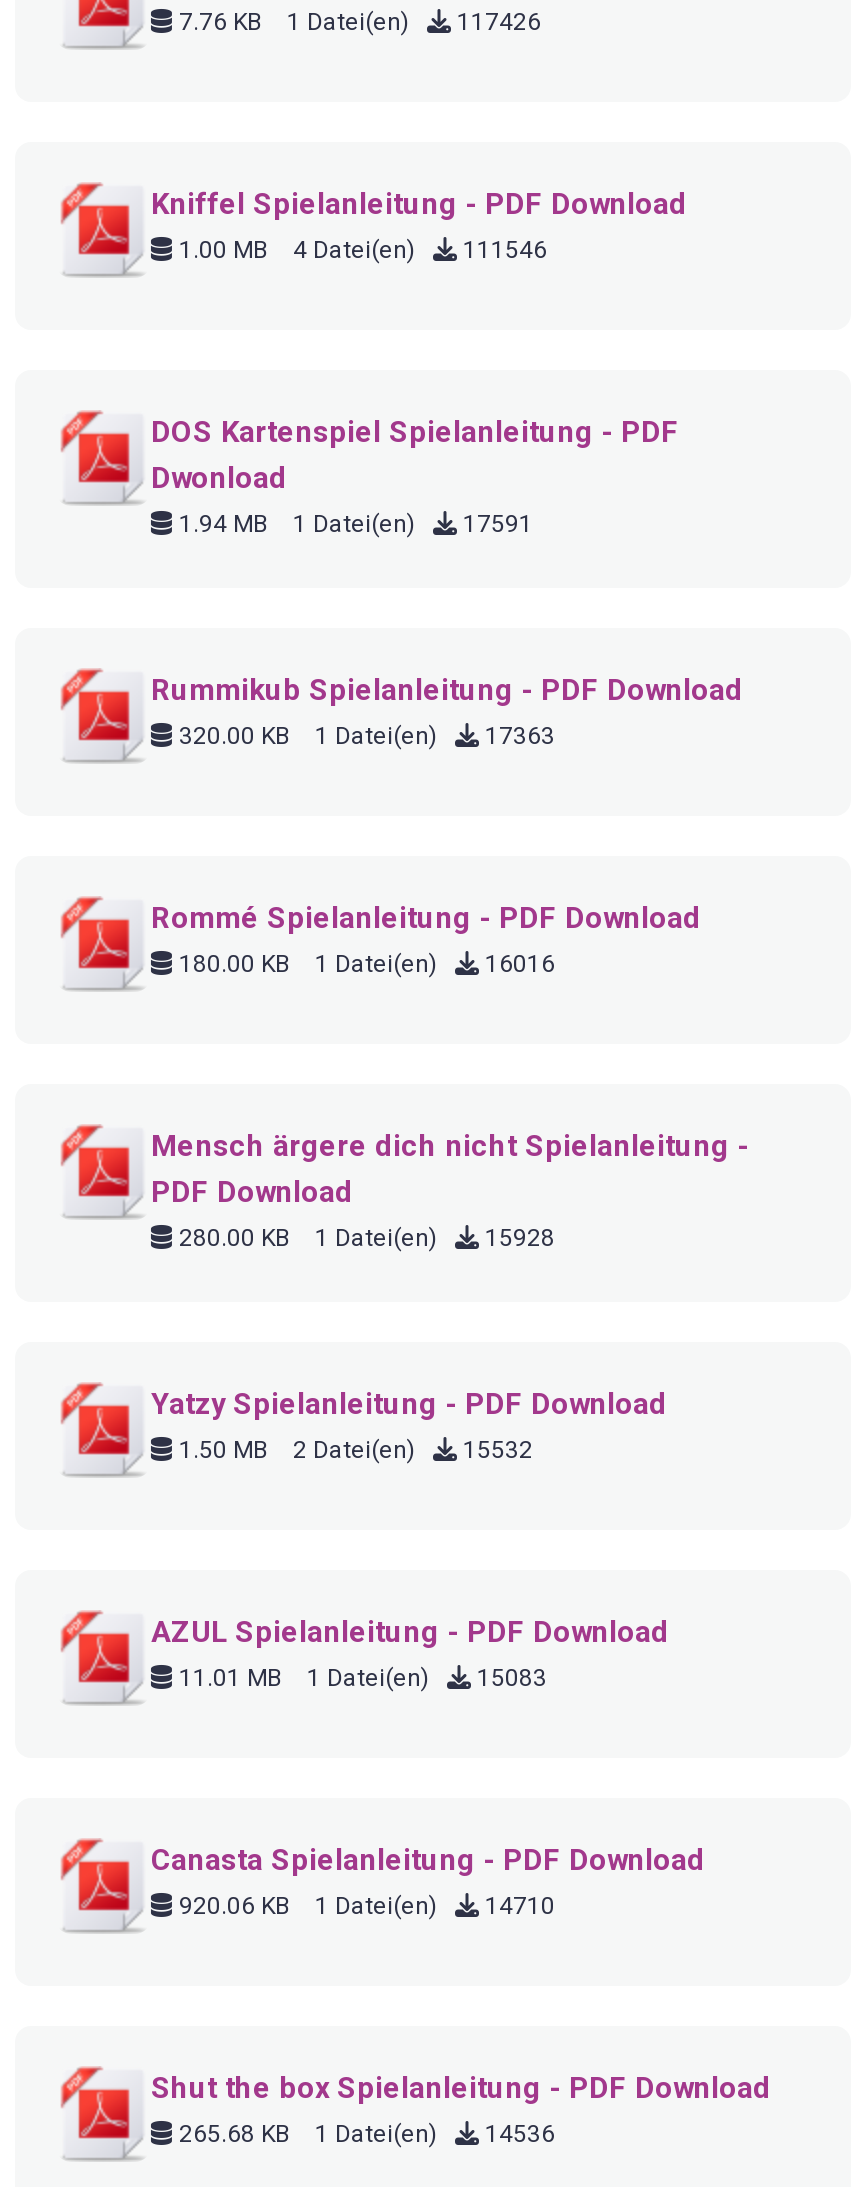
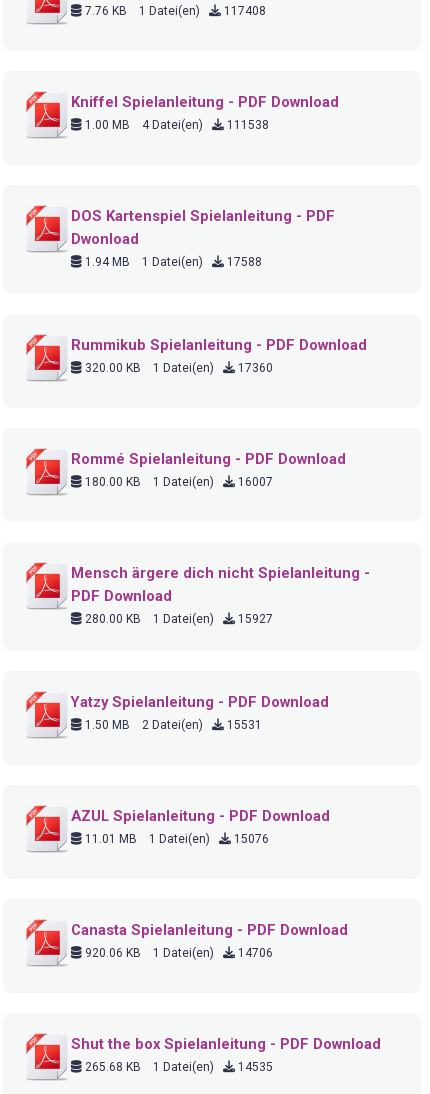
- 7.76 KB 1 Datei(en) 117426
+ 7.76 KB 1 Datei(en) 117408

- 1.00 MB 4 Datei(en) 111546
+ 1.00 MB 4 Datei(en) 111538

- 1.94 MB 1 Datei(en) 17591
+ 1.94 MB 1 Datei(en) 17588

- 320.00 KB 1 Datei(en) 17363
+ 320.00 KB 1 Datei(en) 17360

- 180.00 KB 1 Datei(en) 16016
+ 180.00 KB 1 Datei(en) 16007

- 280.00 KB 1 Datei(en) 15928
+ 280.00 KB 1 Datei(en) 15927

- 1.50 MB 2 Datei(en) 15532
+ 1.50 MB 2 Datei(en) 15531

- 11.01 MB 1 Datei(en) 15083
+ 11.01 MB 1 Datei(en) 15076

- 920.06 KB 1 Datei(en) 14710
+ 920.06 KB 1 Datei(en) 14706

- 265.68 KB 1 Datei(en) 14536
+ 265.68 KB 1 Datei(en) 14535
